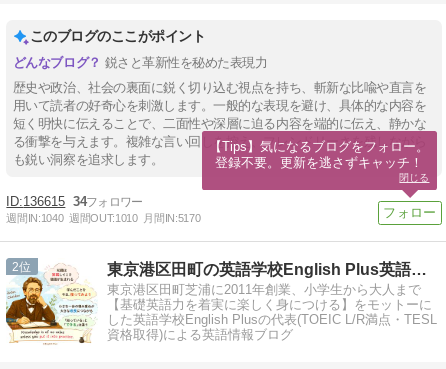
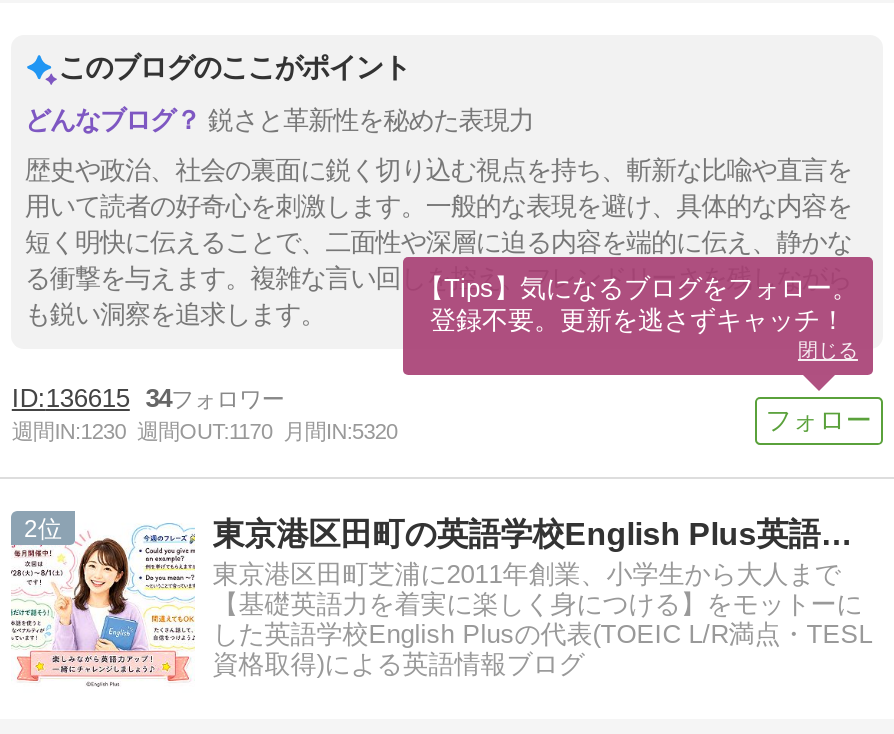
- 週間IN:1040 週間OUT:1010 月間IN:5170
+ 週間IN:1230 週間OUT:1170 月間IN:5320

- [image]
+ [image]
